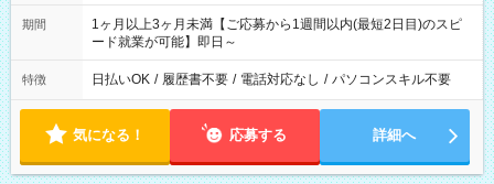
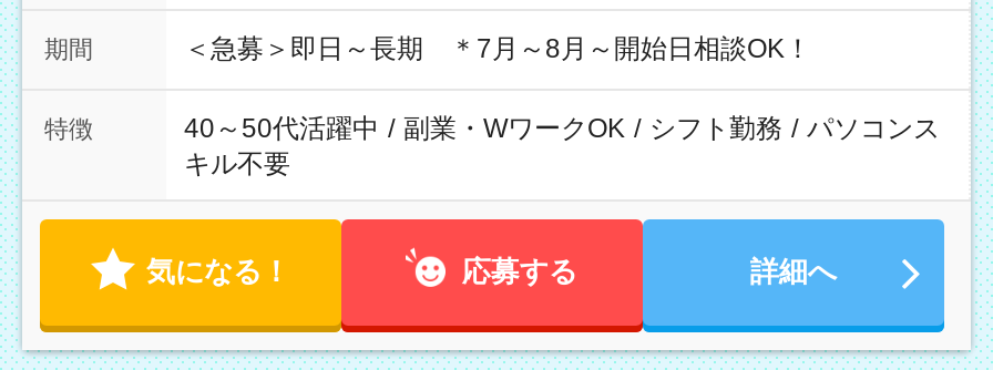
- 1ヶ月以上3ヶ月未満【ご応募から1週間以内(最短2日目)のスピ
- ード就業が可能】即日～
+ ＜急募＞即日～長期 ＊7月～8月～開始日相談OK！

- 日払いOK / 履歴書不要 / 電話対応なし / パソコンスキル不要
+ 40～50代活躍中 / 副業・WワークOK / シフト勤務 / パソコンス
+ キル不要
